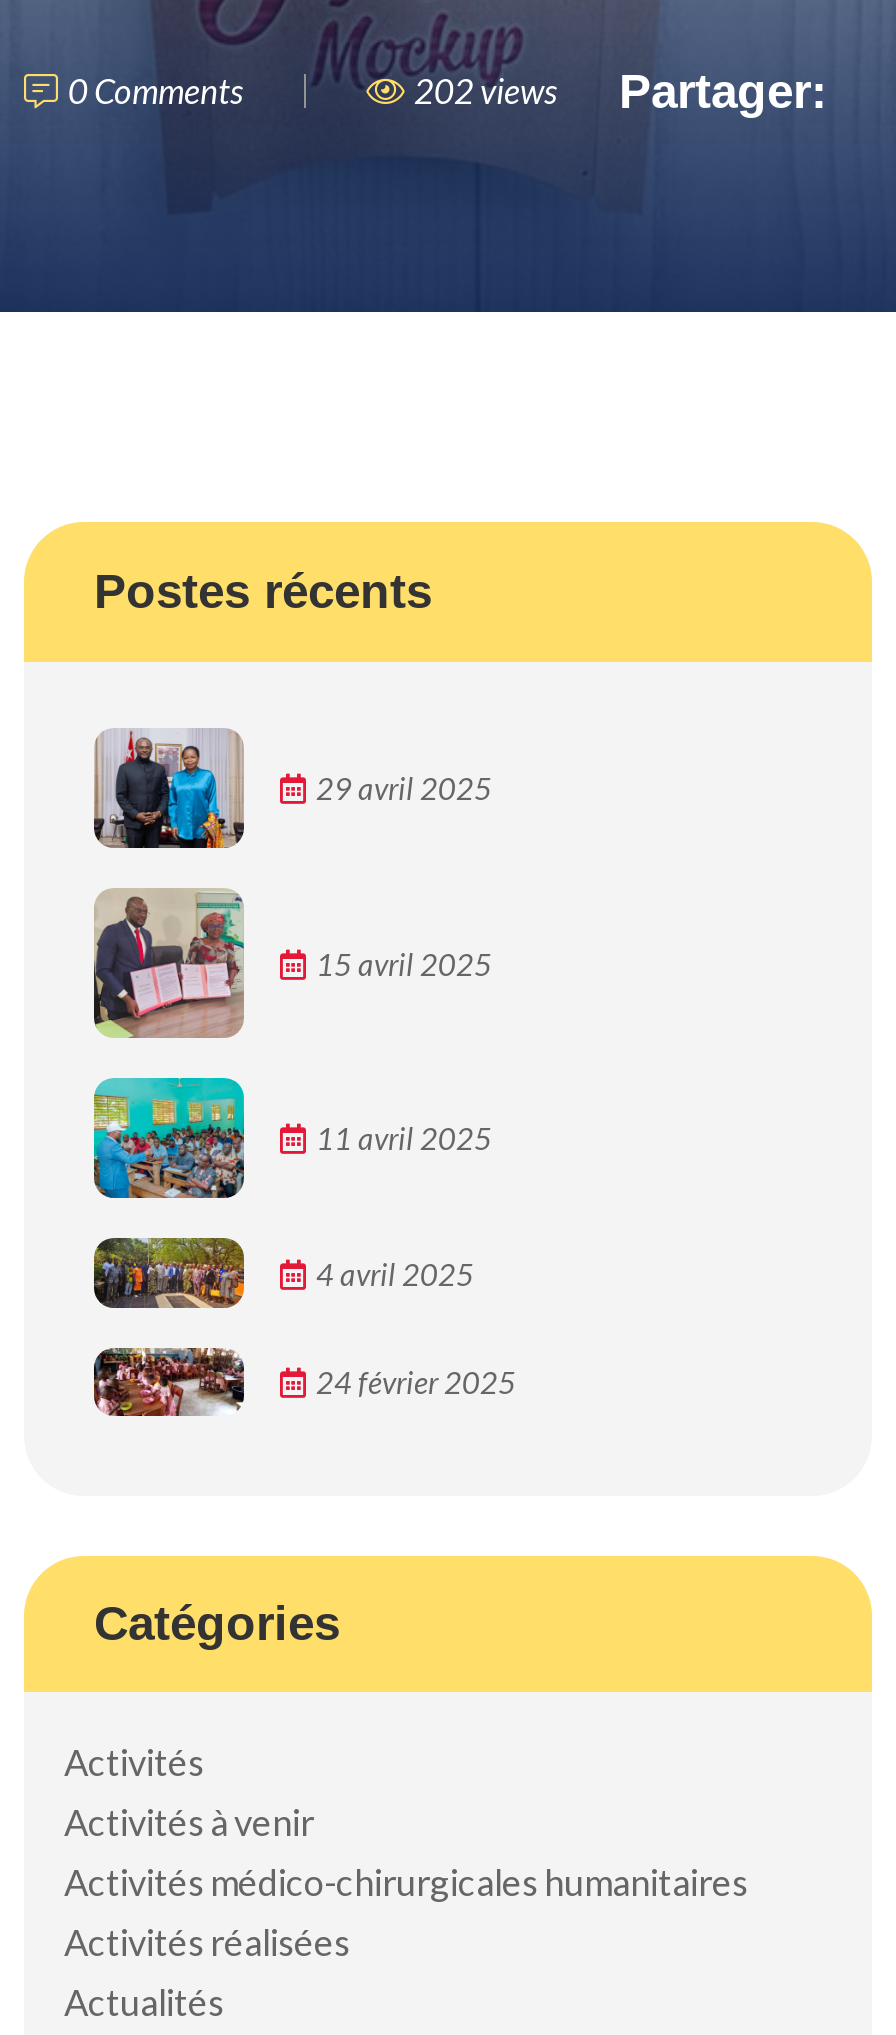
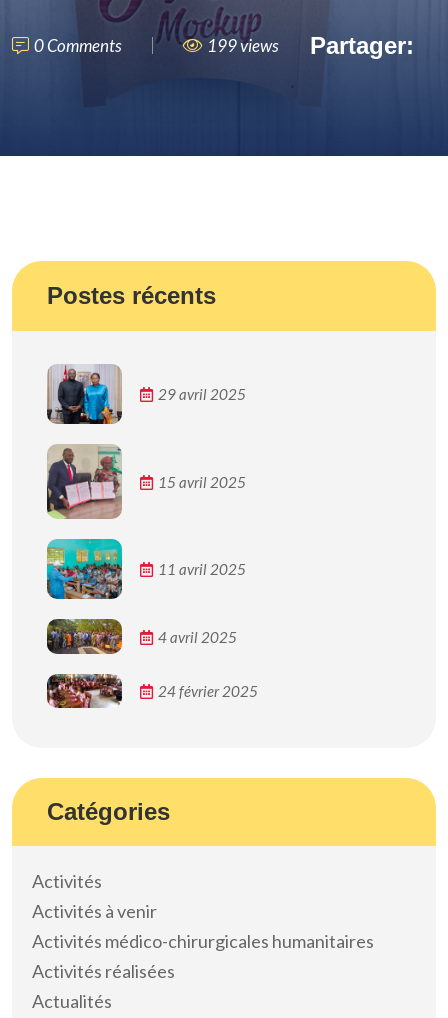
- 202 views Partager:
+ 199 views Partager:
